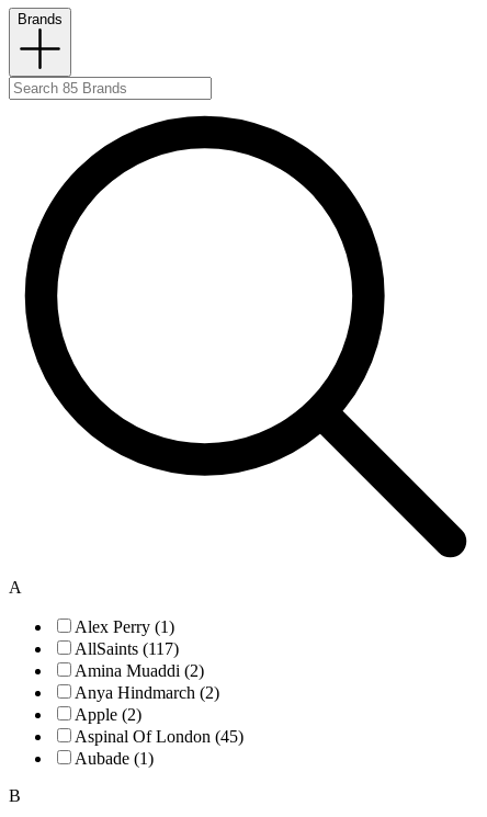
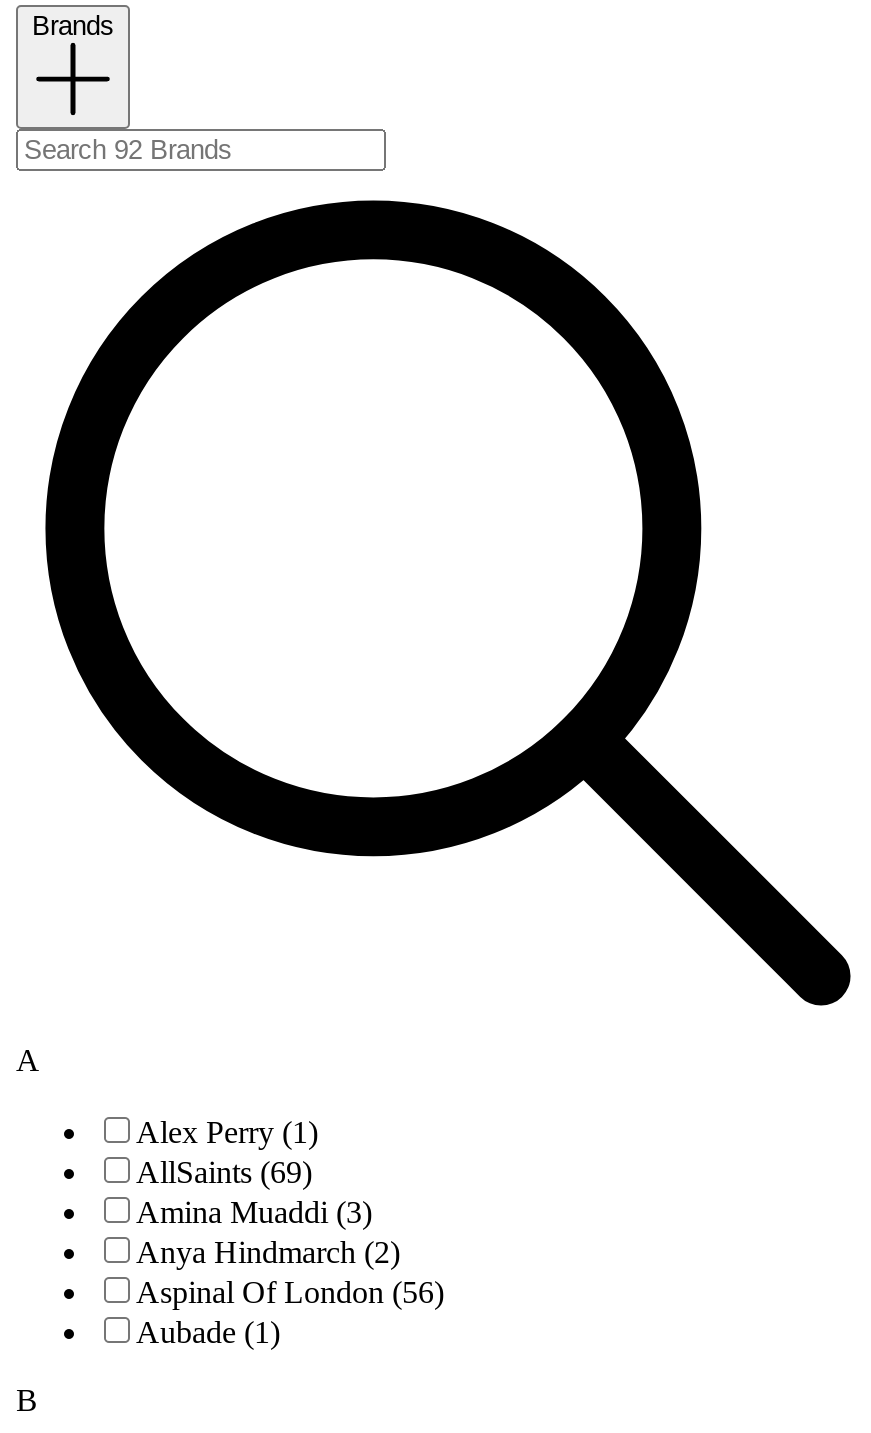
- AllSaints (117)
+ AllSaints (69)

- Amina Muaddi (2)
+ Amina Muaddi (3)

- Apple (2)
- Aspinal Of London (45)
+ Aspinal Of London (56)
